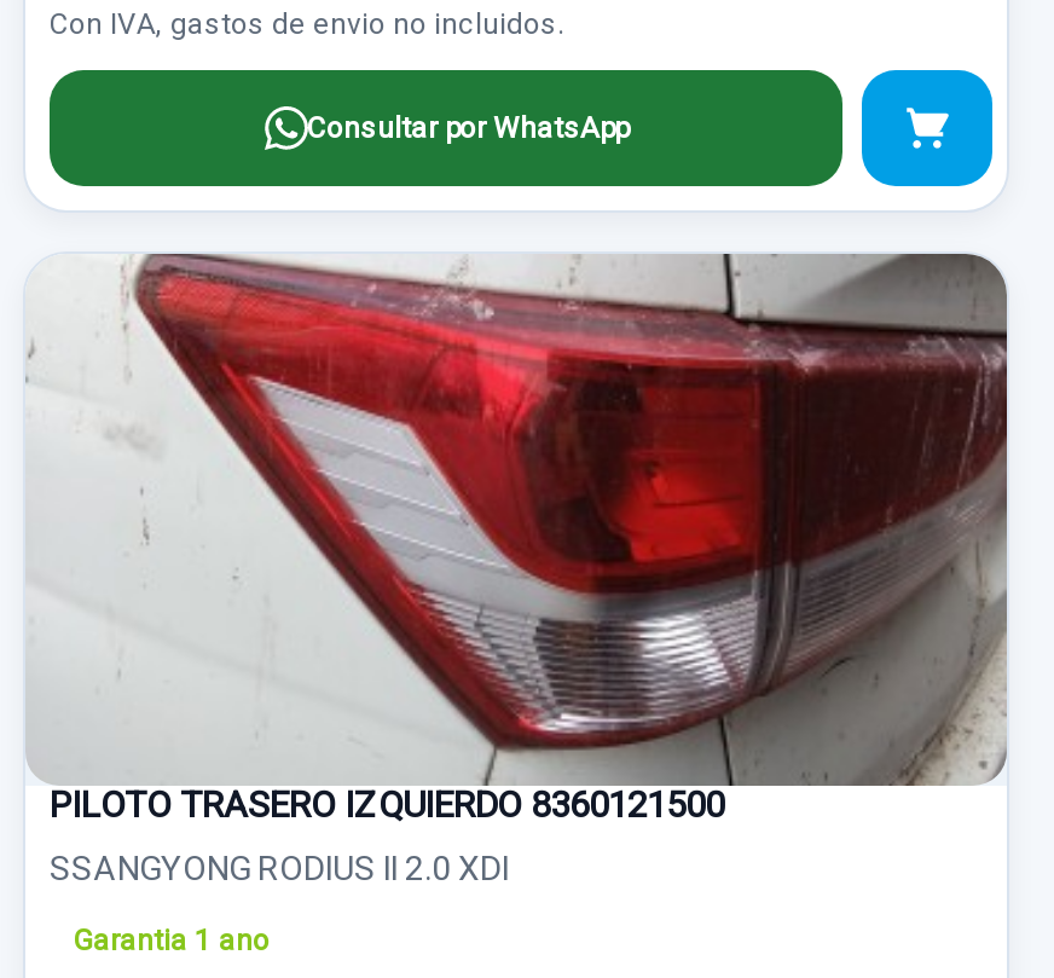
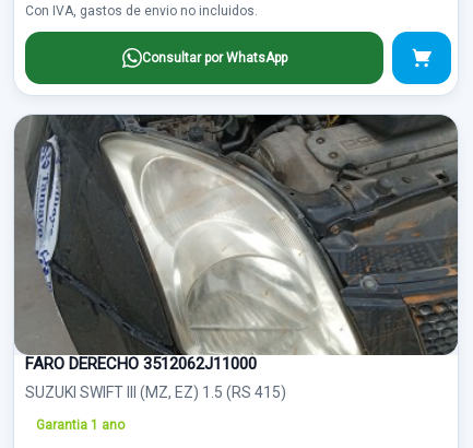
- [image]
- PILOTO TRASERO IZQUIERDO 8360121500
+ [image]
+ FARO DERECHO 3512062J11000

- SSANGYONG RODIUS II 2.0 XDI
+ SUZUKI SWIFT III (MZ, EZ) 1.5 (RS 415)
